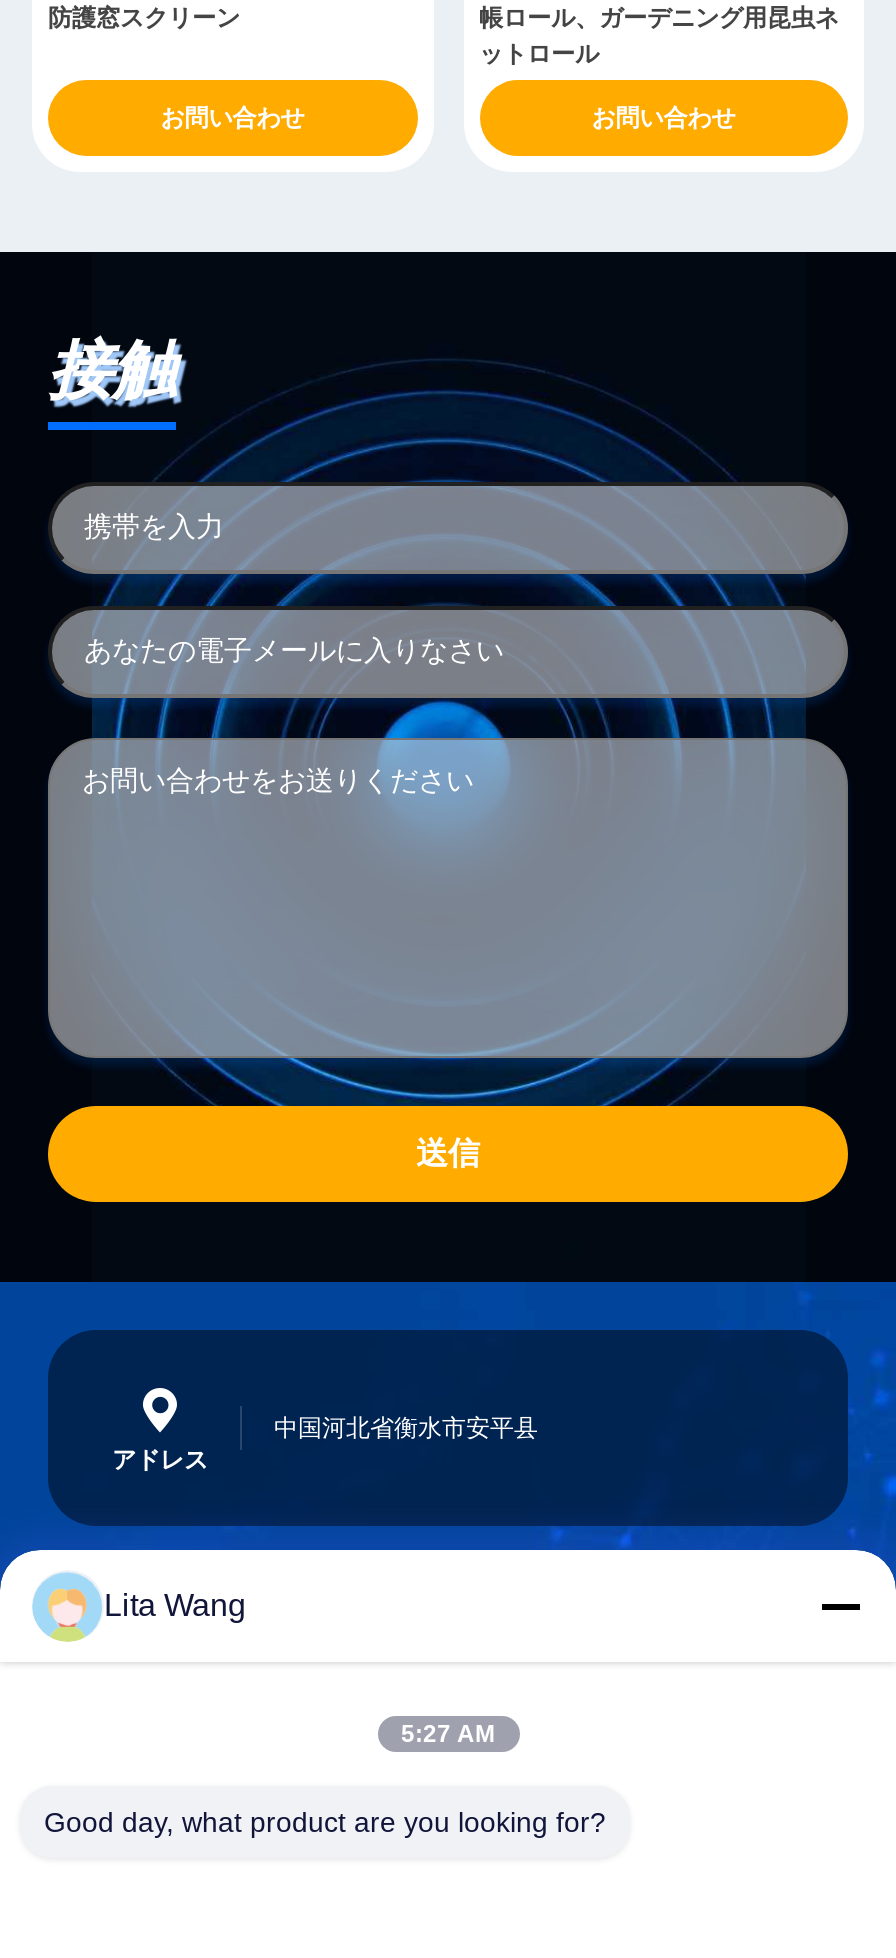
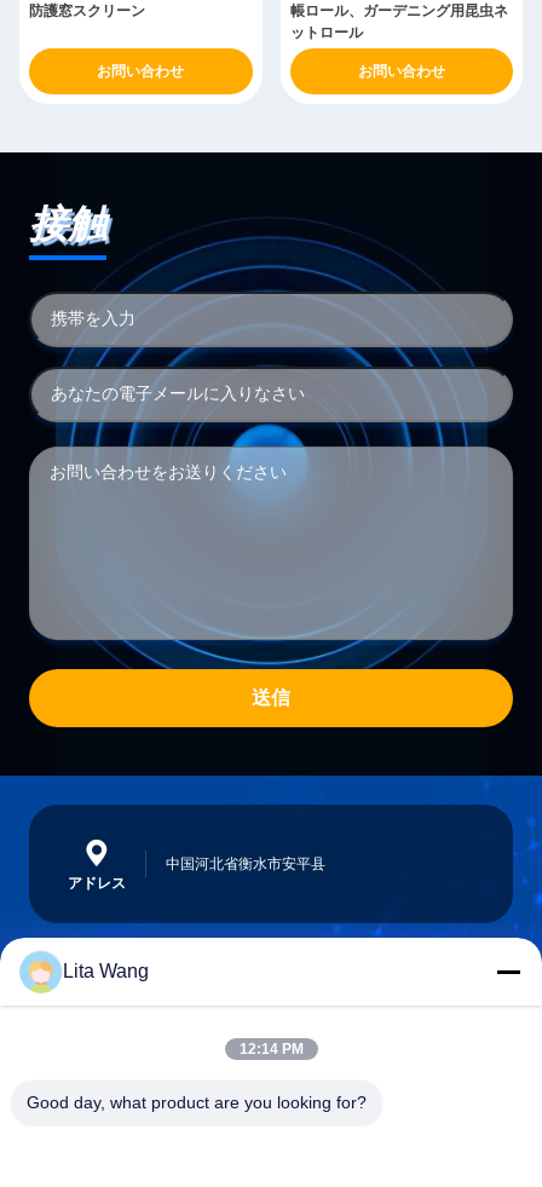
- 5:27 AM
+ 12:14 PM
